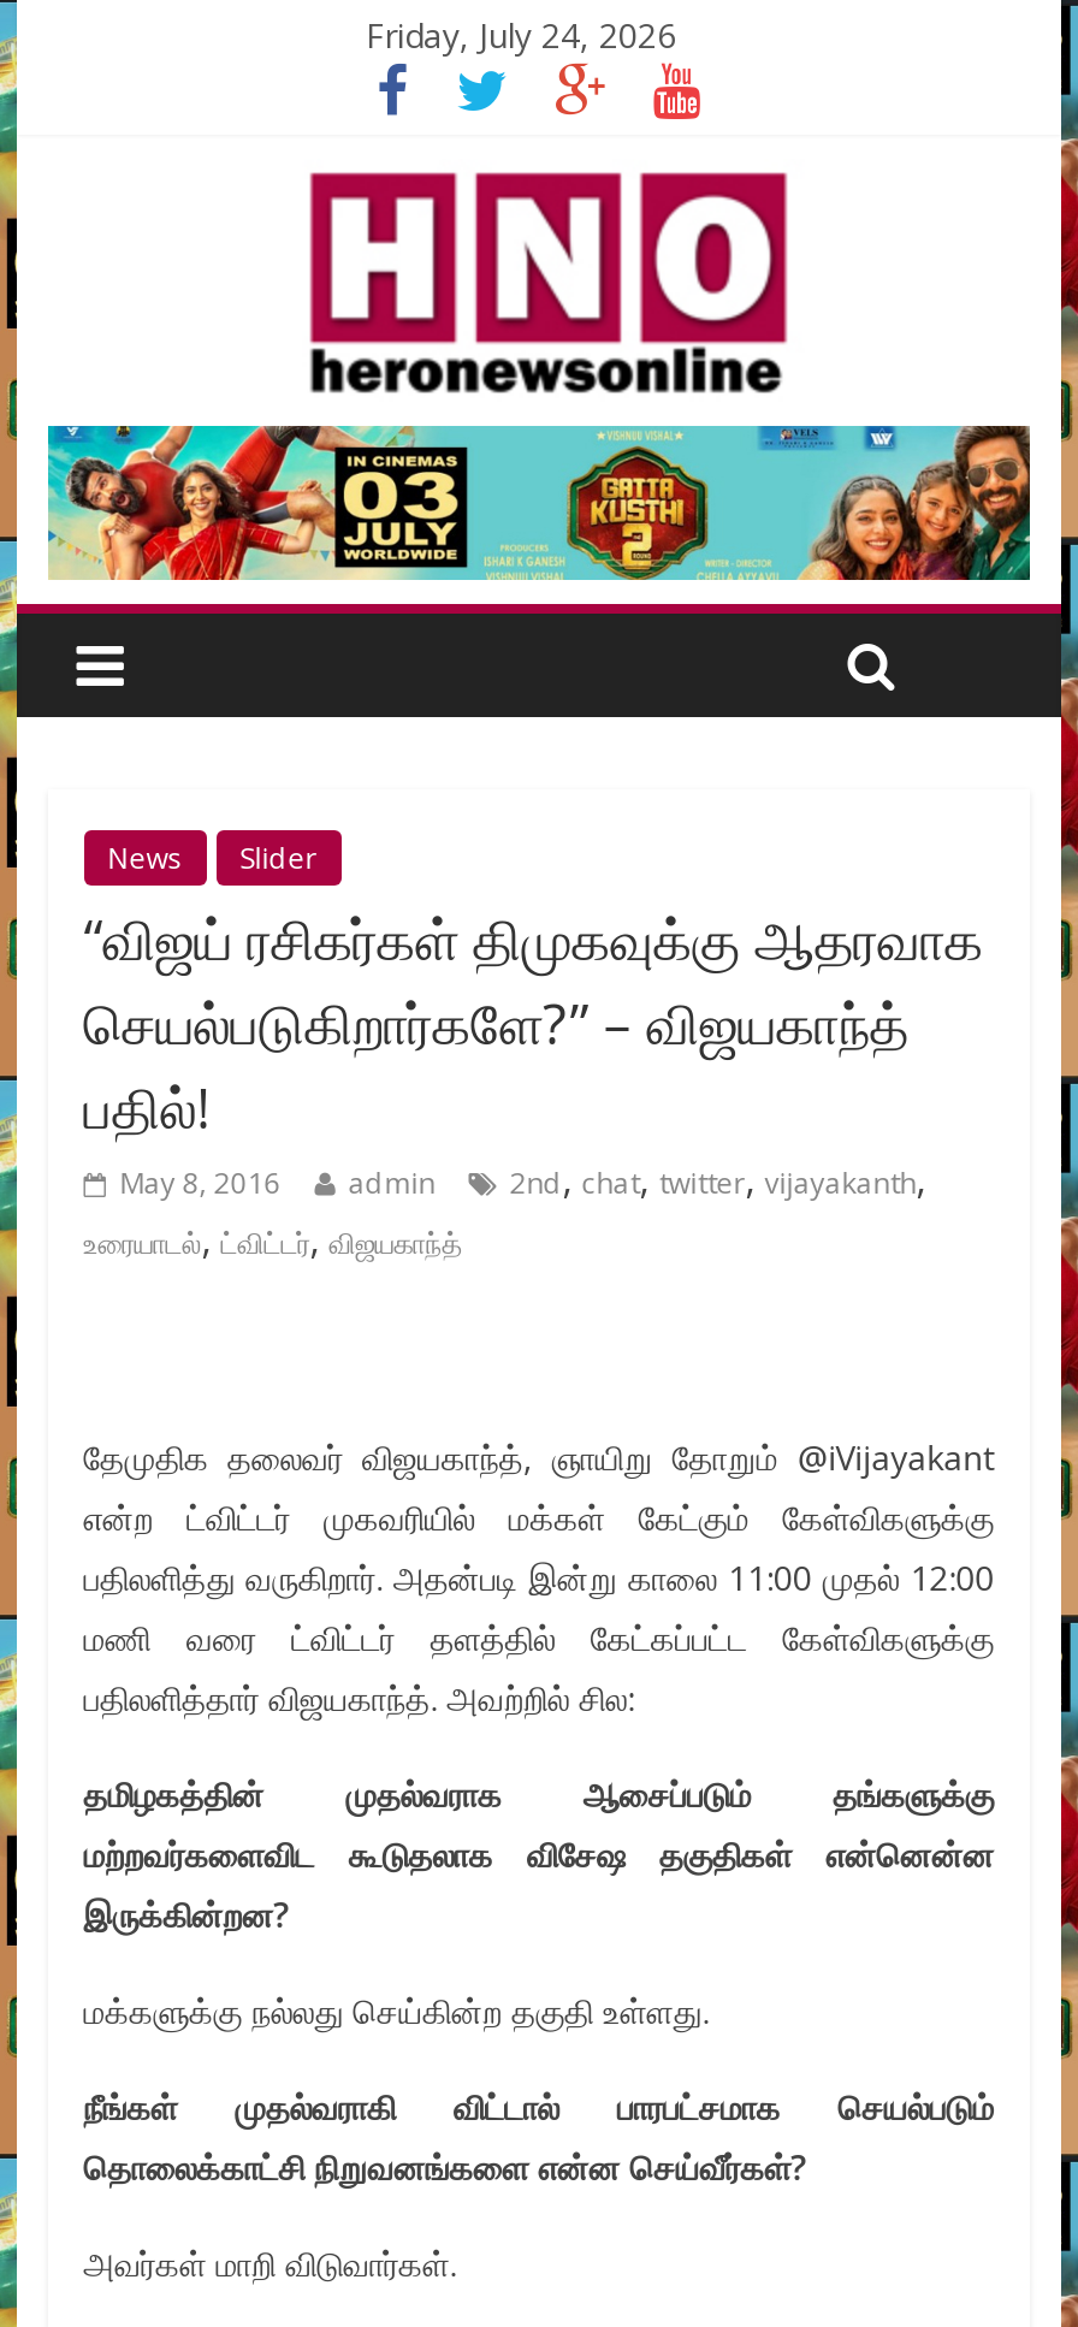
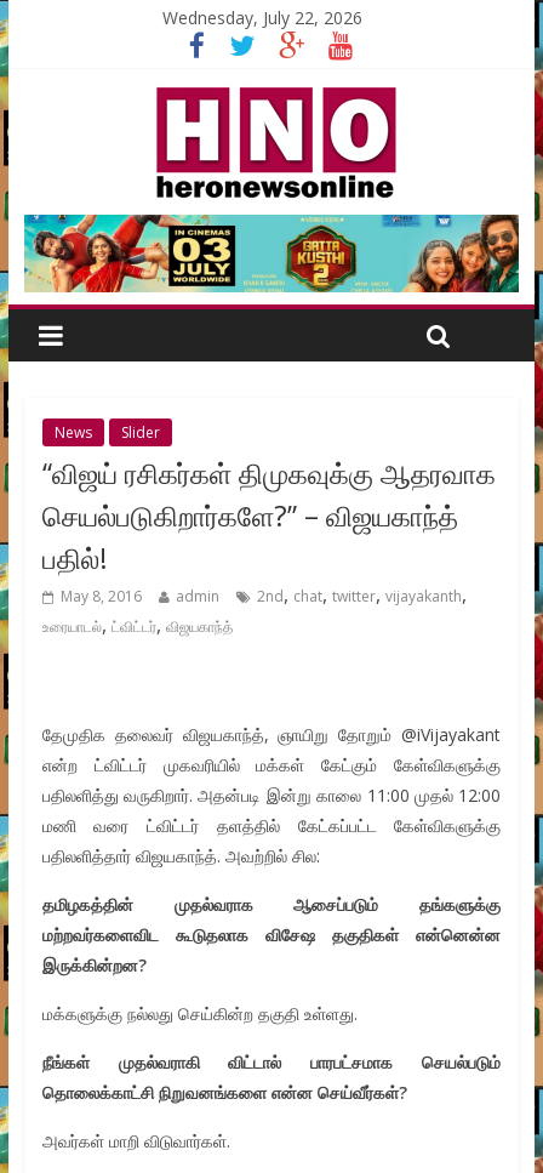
- Friday, July 24, 2026
+ Wednesday, July 22, 2026
